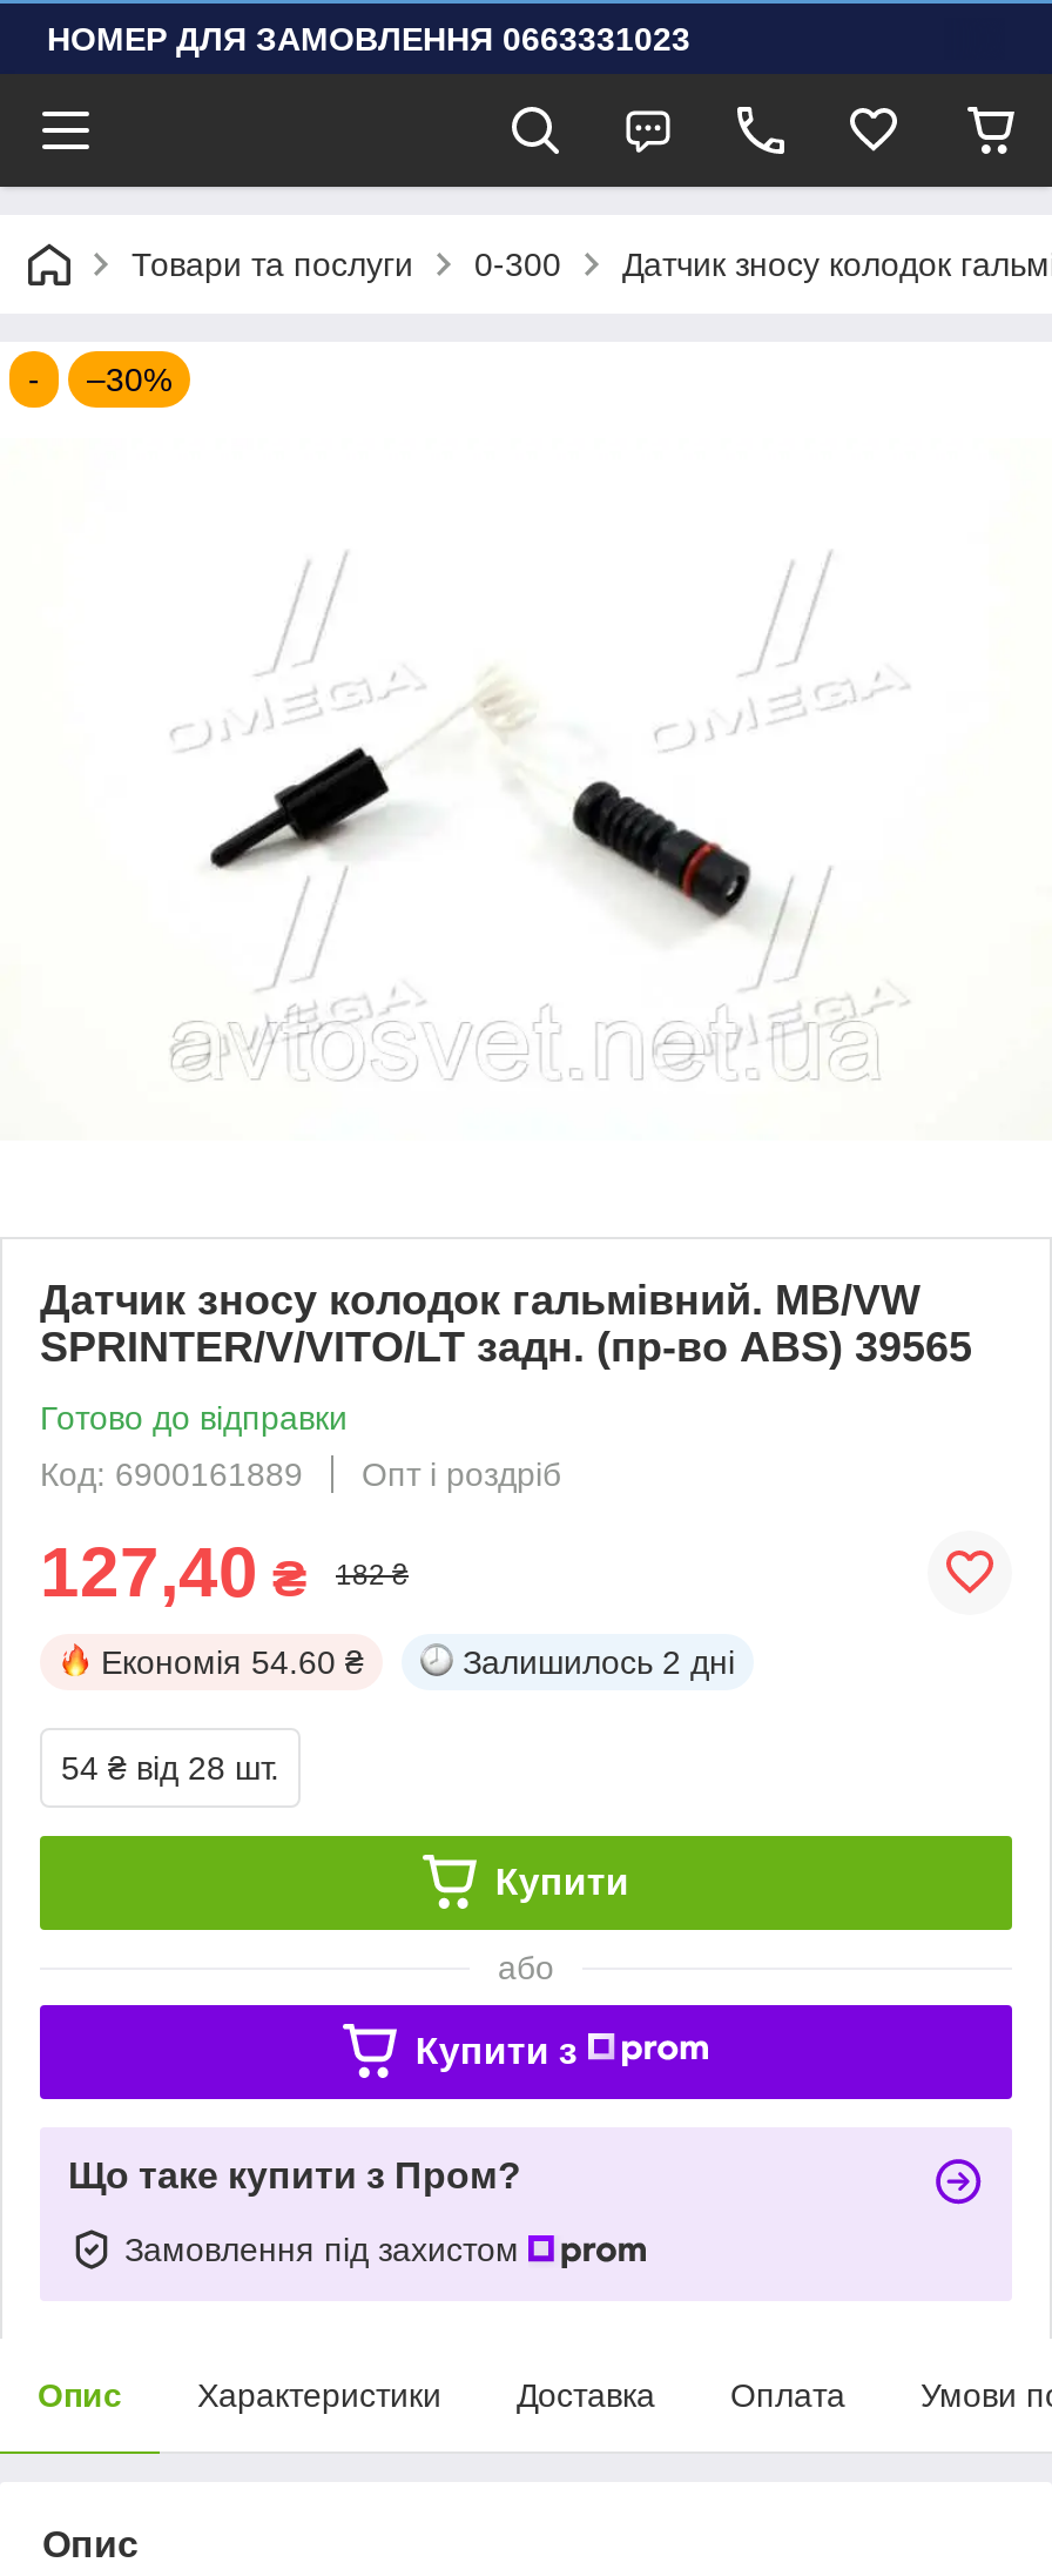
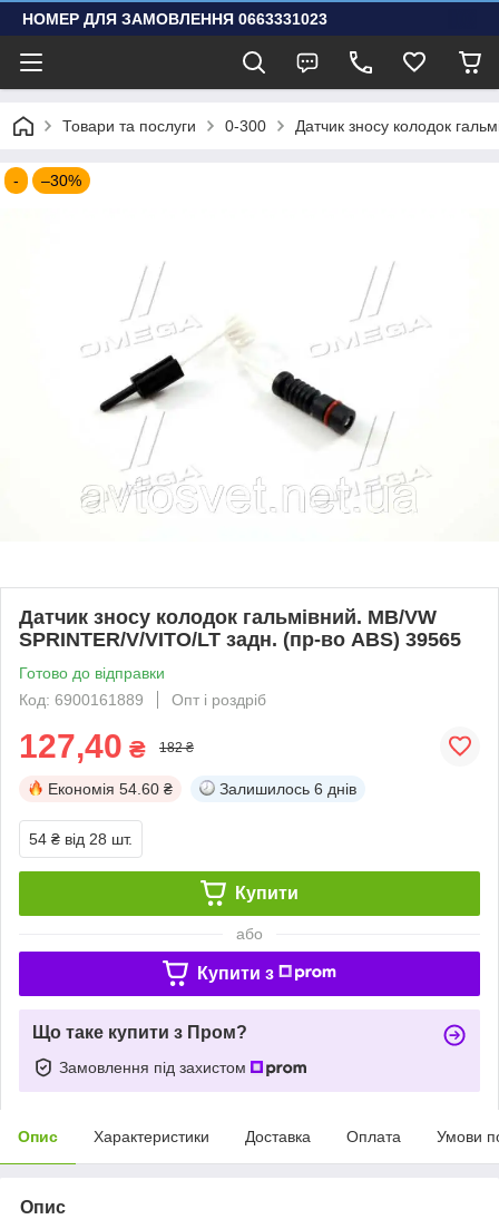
- Залишилось 2 дні
+ Залишилось 6 днів
